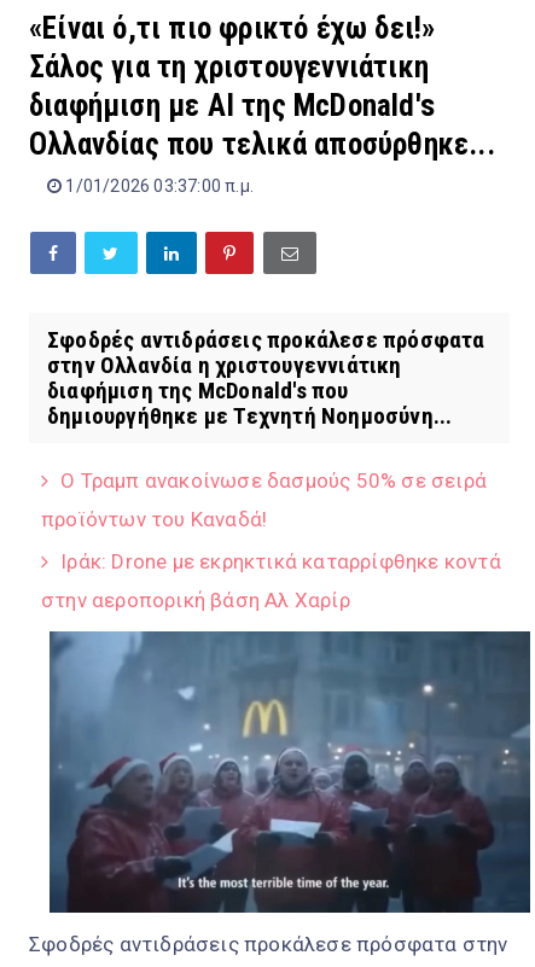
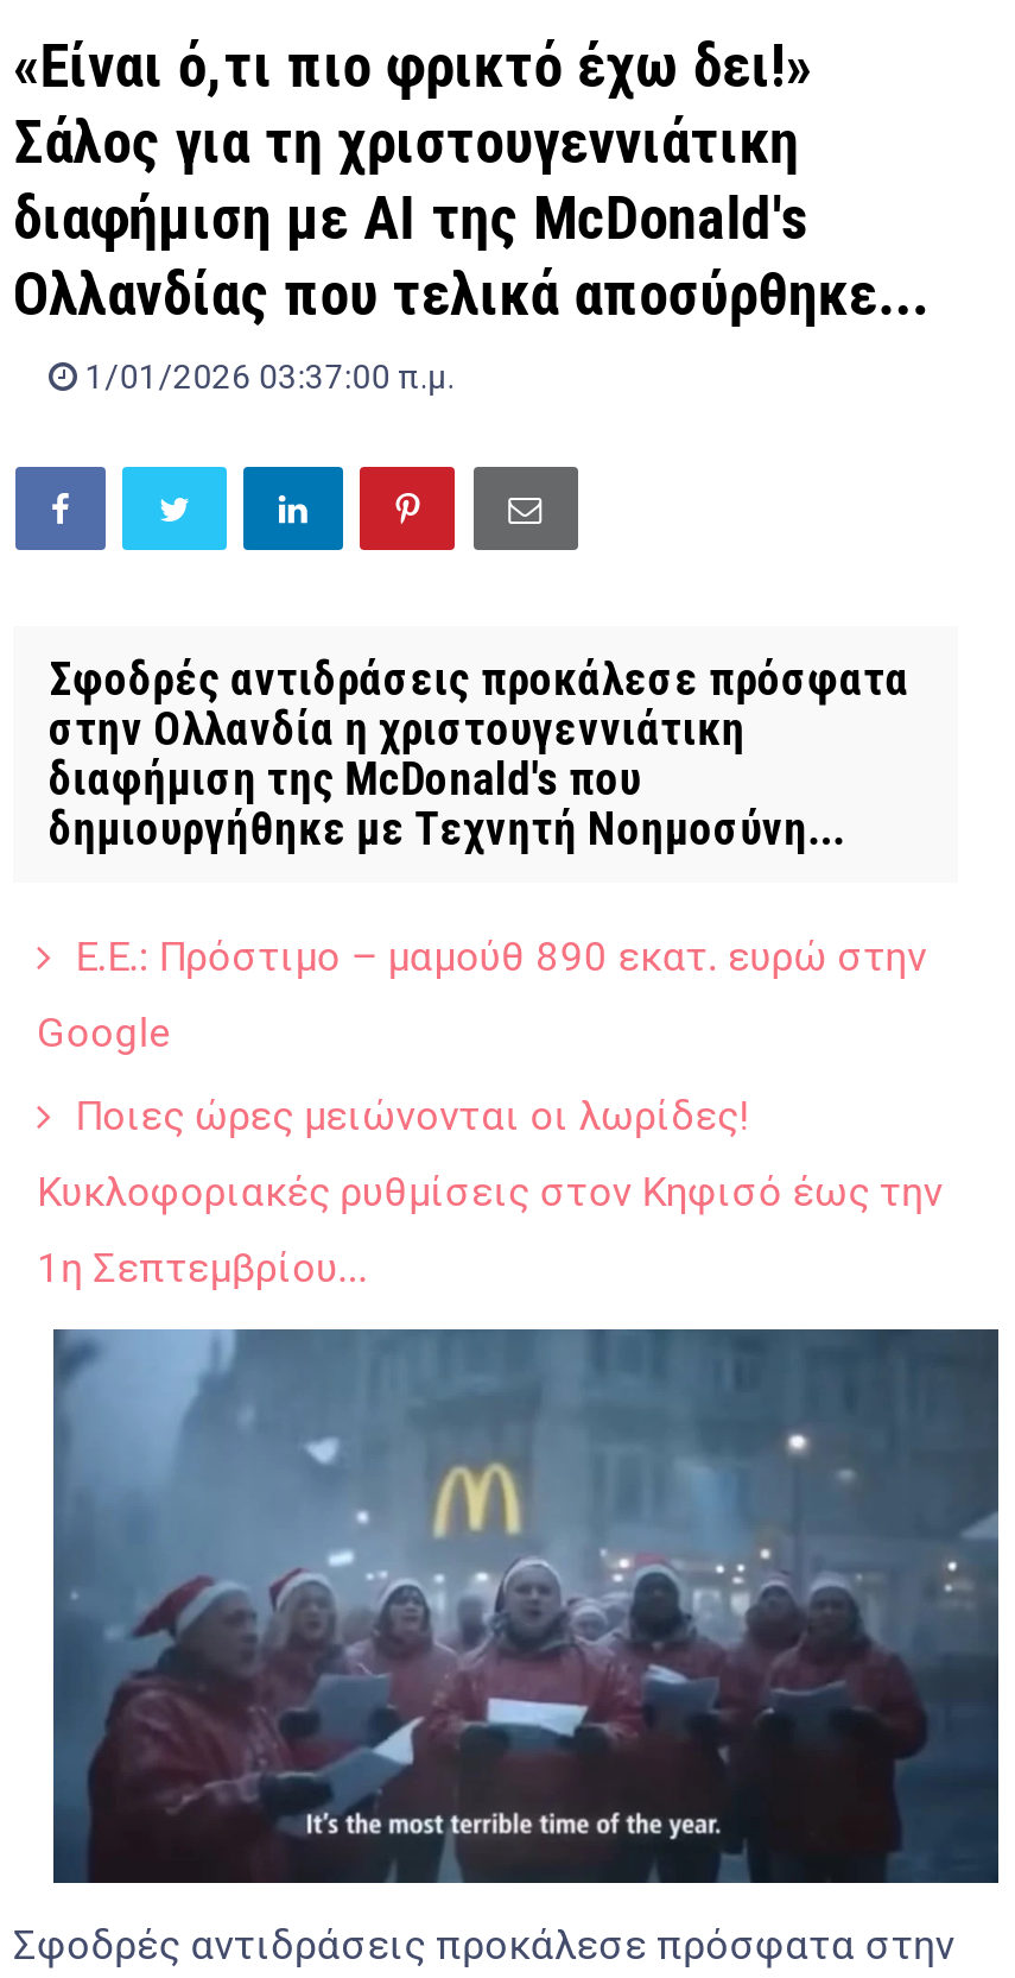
- Ο Τραμπ ανακοίνωσε δασμούς 50% σε σειρά
- προϊόντων του Καναδά!
- Ιράκ: Drone με εκρηκτικά καταρρίφθηκε κοντά
- στην αεροπορική βάση Αλ Χαρίρ
+ Ε.Ε.: Πρόστιμο – μαμούθ 890 εκατ. ευρώ στην
+ Google
+ Ποιες ώρες μειώνονται οι λωρίδες!
+ Κυκλοφοριακές ρυθμίσεις στον Κηφισό έως την
+ 1η Σεπτεμβρίου...
